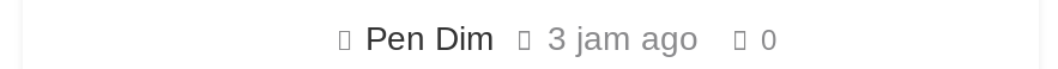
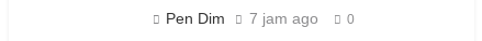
- Pen Dim 3 jam ago 0
+ Pen Dim 7 jam ago 0
